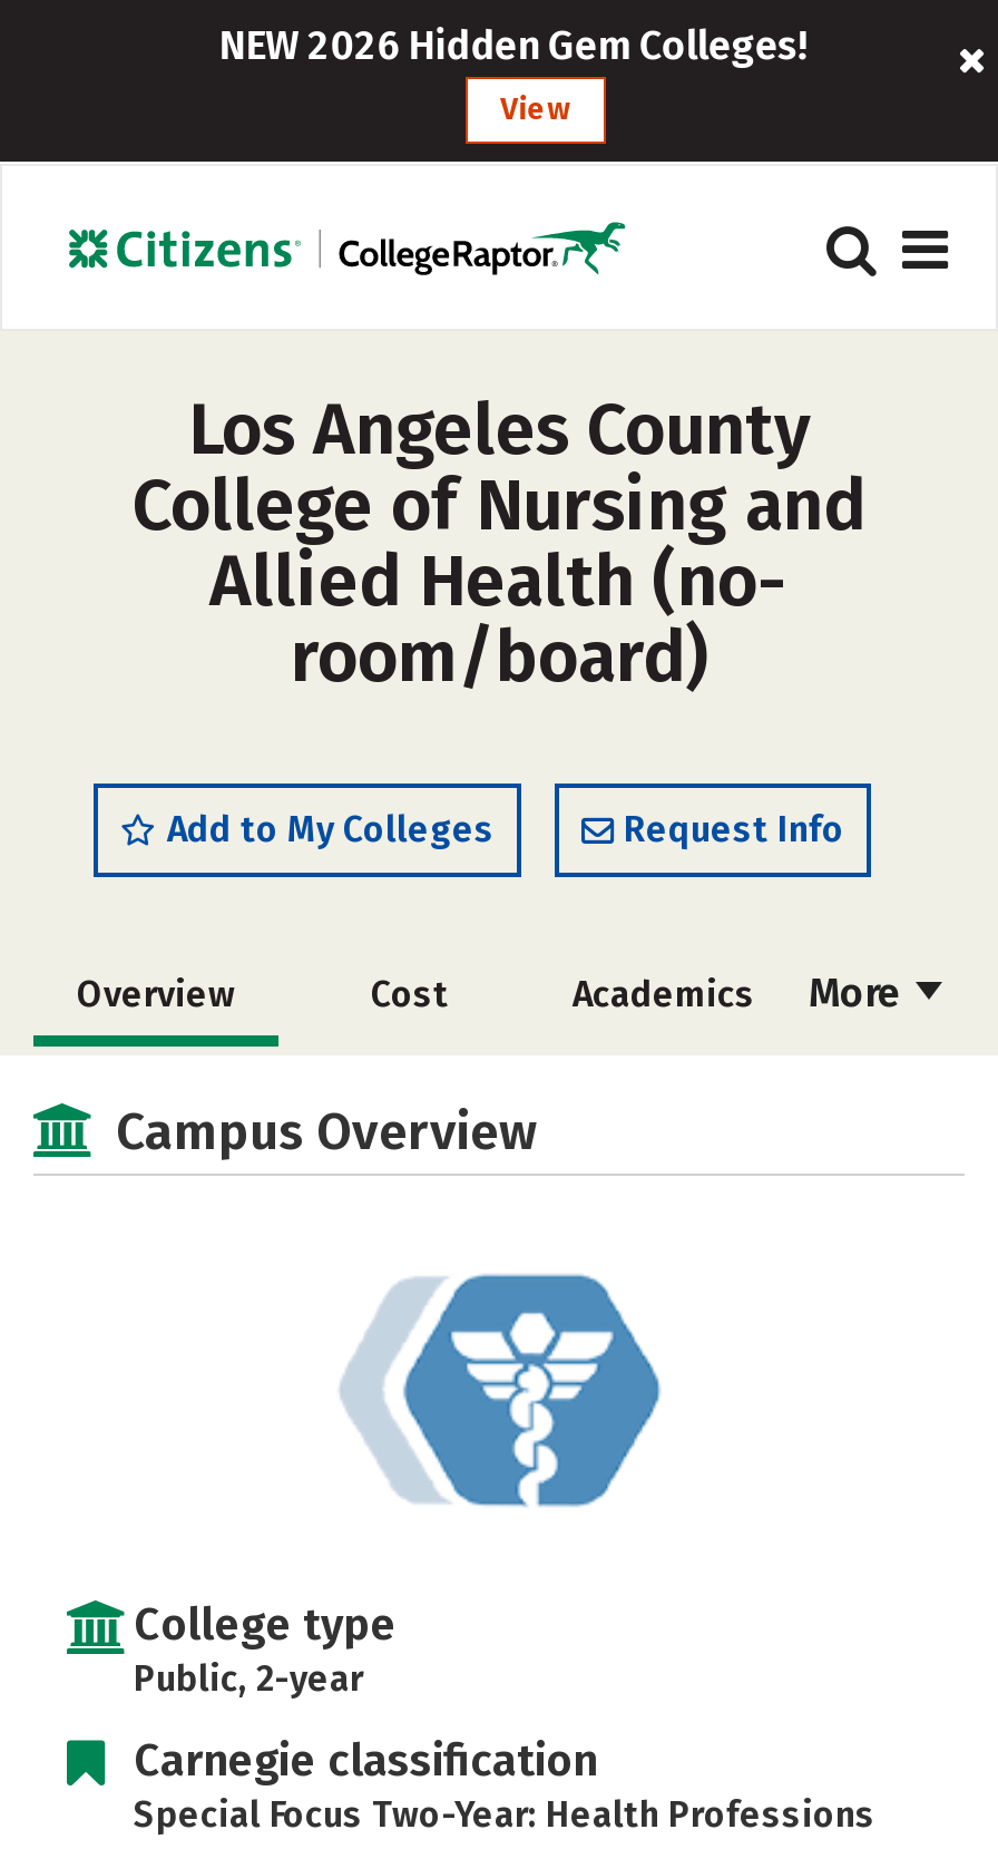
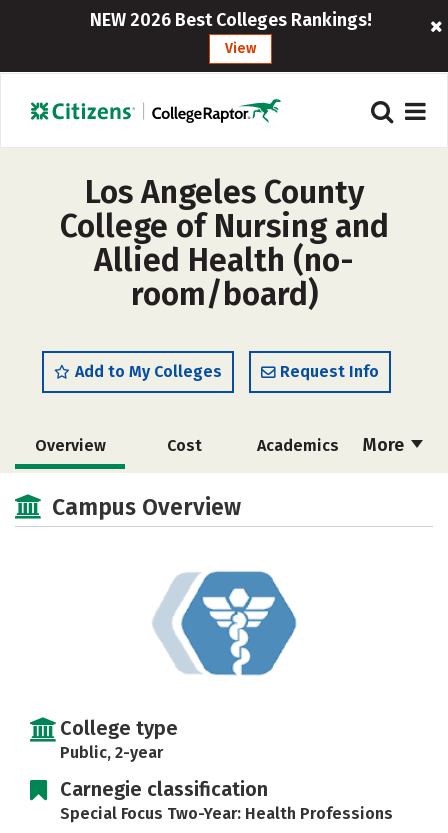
- NEW 2026 Hidden Gem Colleges!
+ NEW 2026 Best Colleges Rankings!
